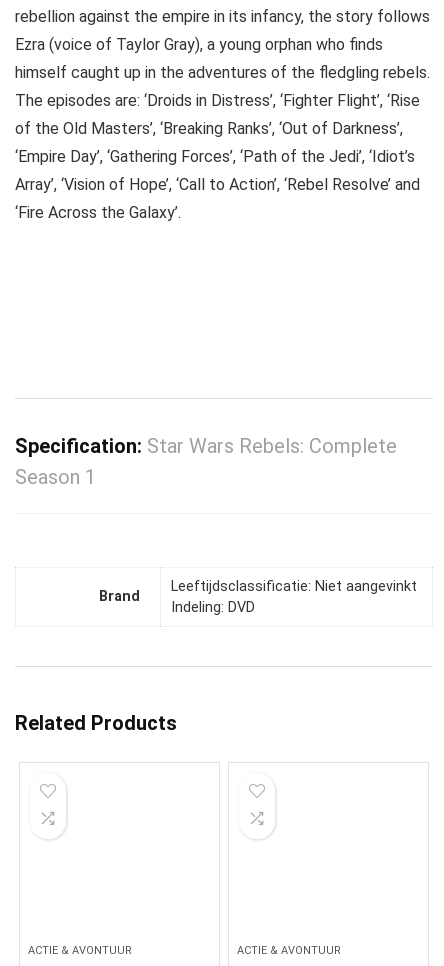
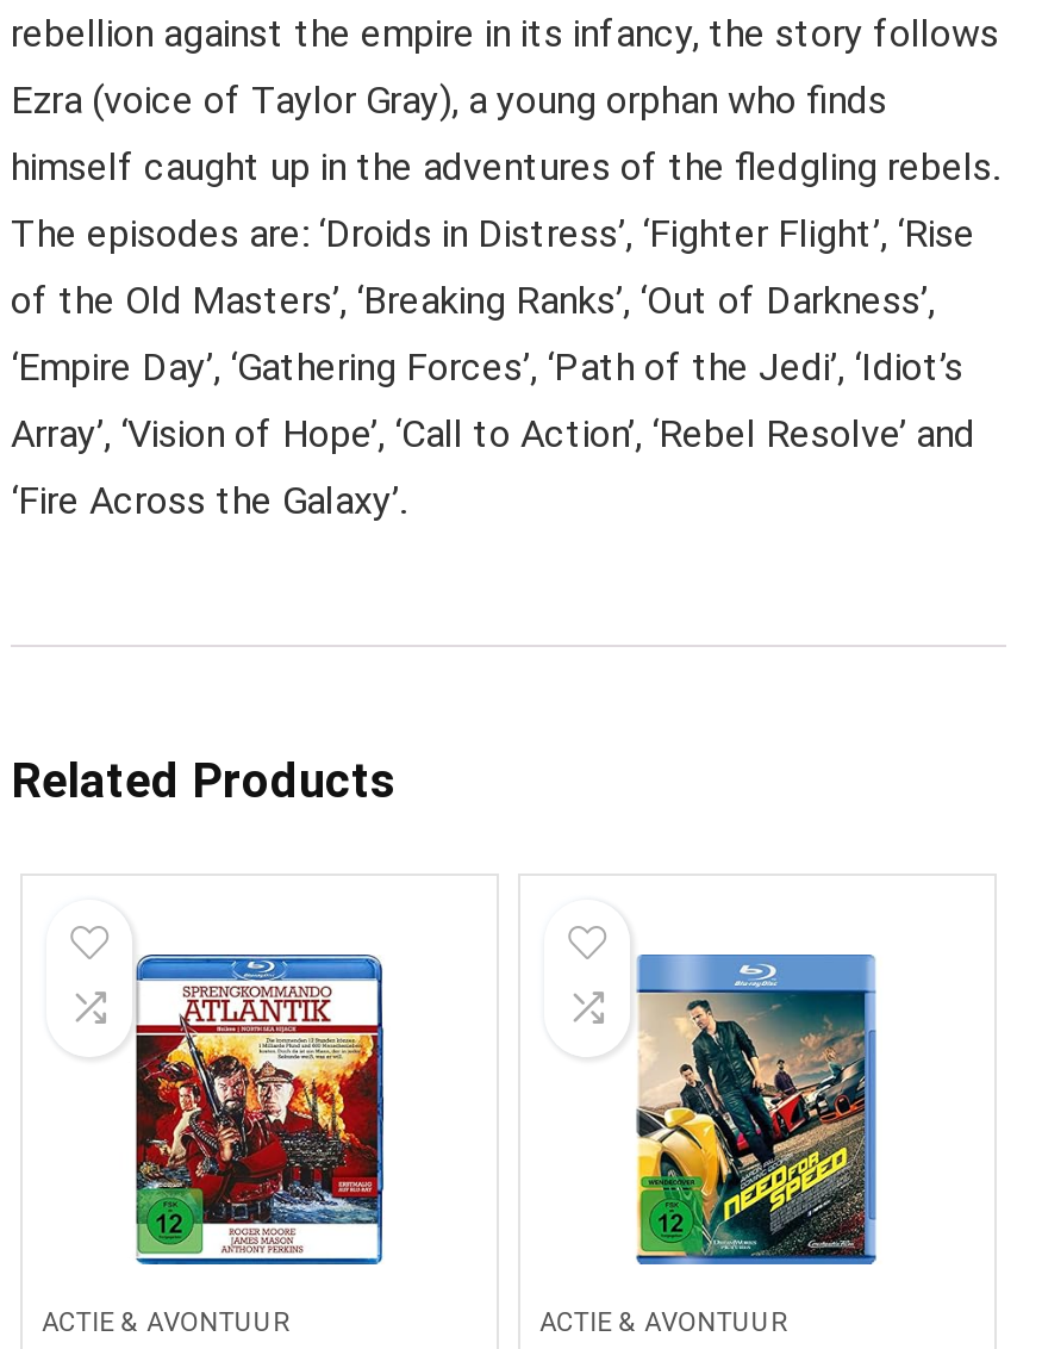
- Specification: Star Wars Rebels: Complete
- Season 1

- Leeftijdsclassificatie: Niet aangevinkt
- Indeling: DVD

- Brand

+ [image]

+ [image]
